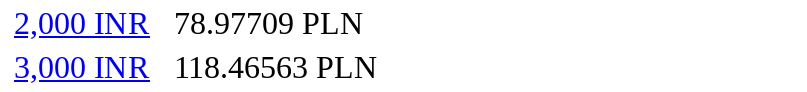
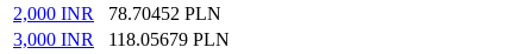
- 2,000 INR 78.97709 PLN
+ 2,000 INR 78.70452 PLN

- 3,000 INR 118.46563 PLN
+ 3,000 INR 118.05679 PLN
